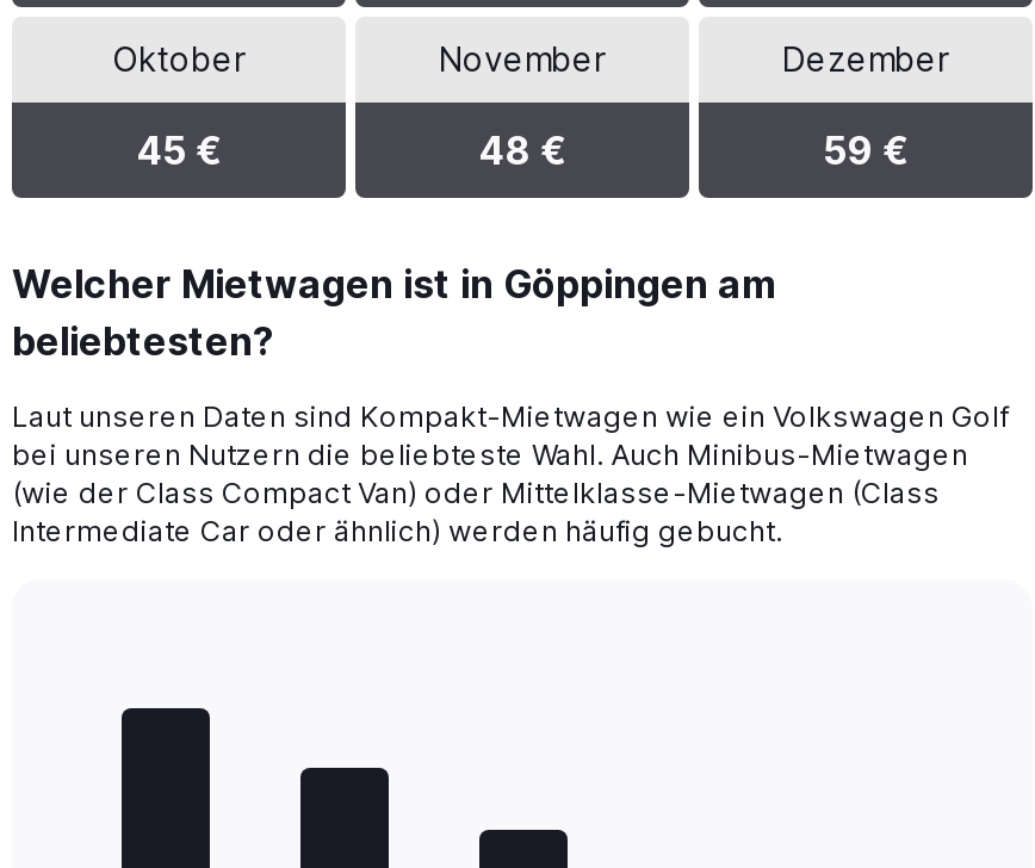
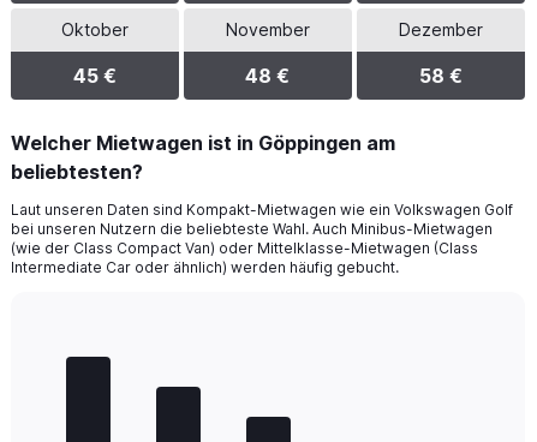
- 59 €
+ 58 €
